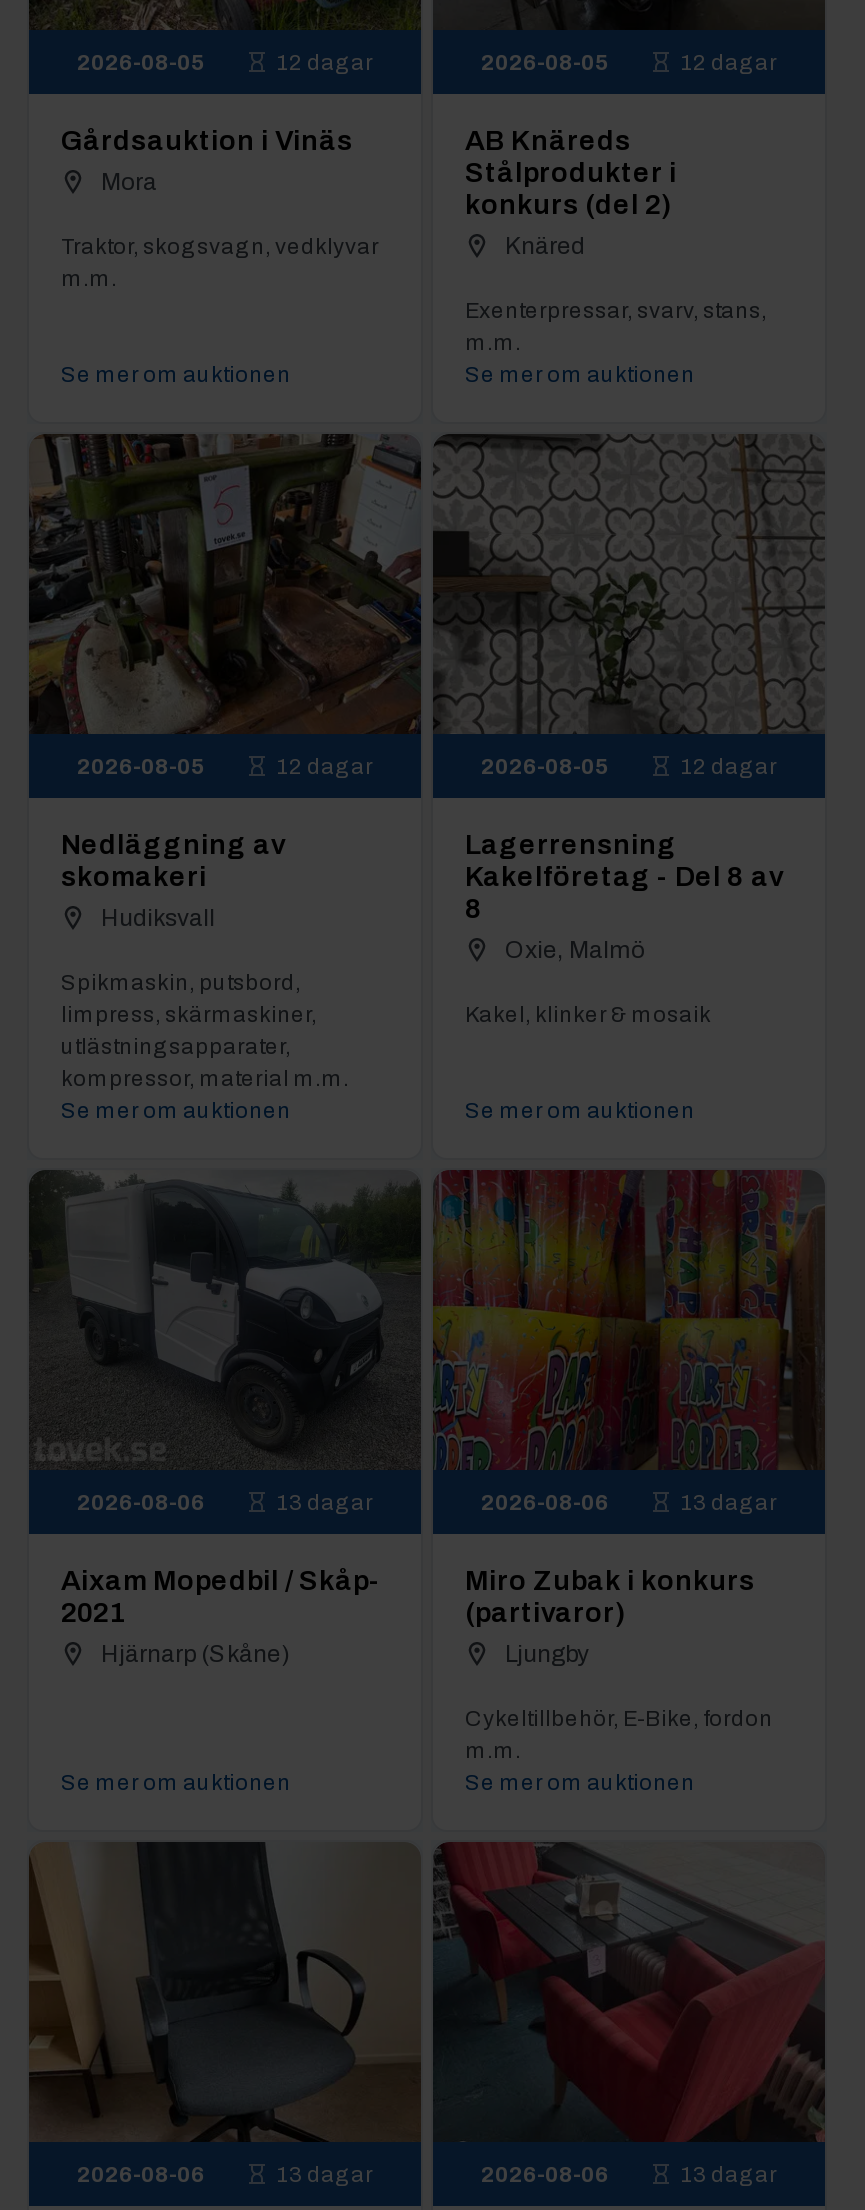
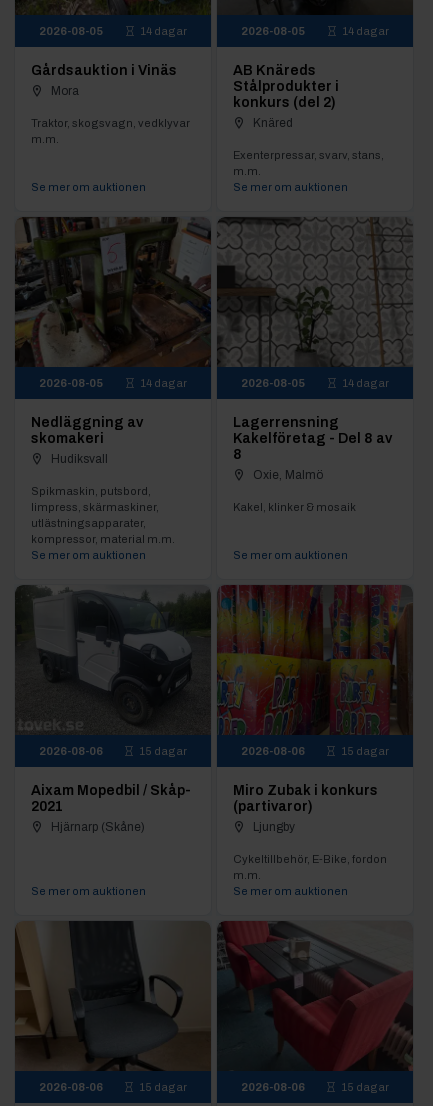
- 12 dagar
+ 14 dagar

- 12 dagar
+ 14 dagar

- 12 dagar
+ 14 dagar

- 12 dagar
+ 14 dagar

- 13 dagar
+ 15 dagar

- 13 dagar
+ 15 dagar

- 13 dagar
+ 15 dagar

- 13 dagar
+ 15 dagar
